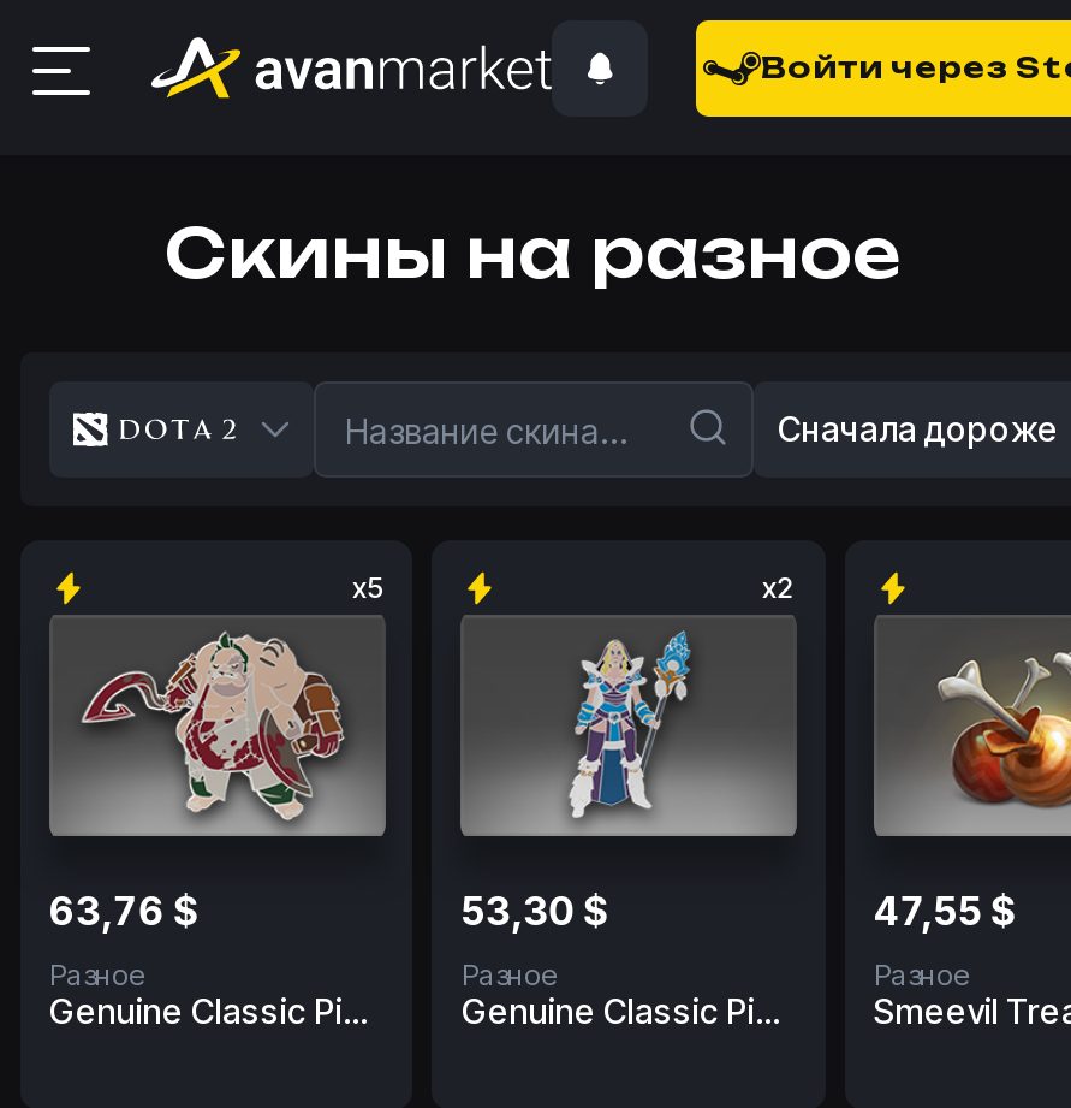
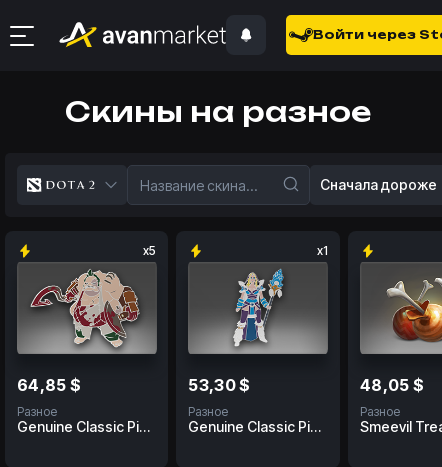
- x2
+ x1

- 63,76 $
+ 64,85 $

- 47,55 $
+ 48,05 $
